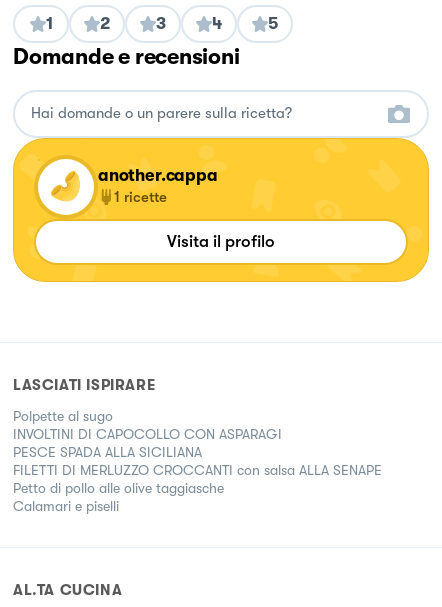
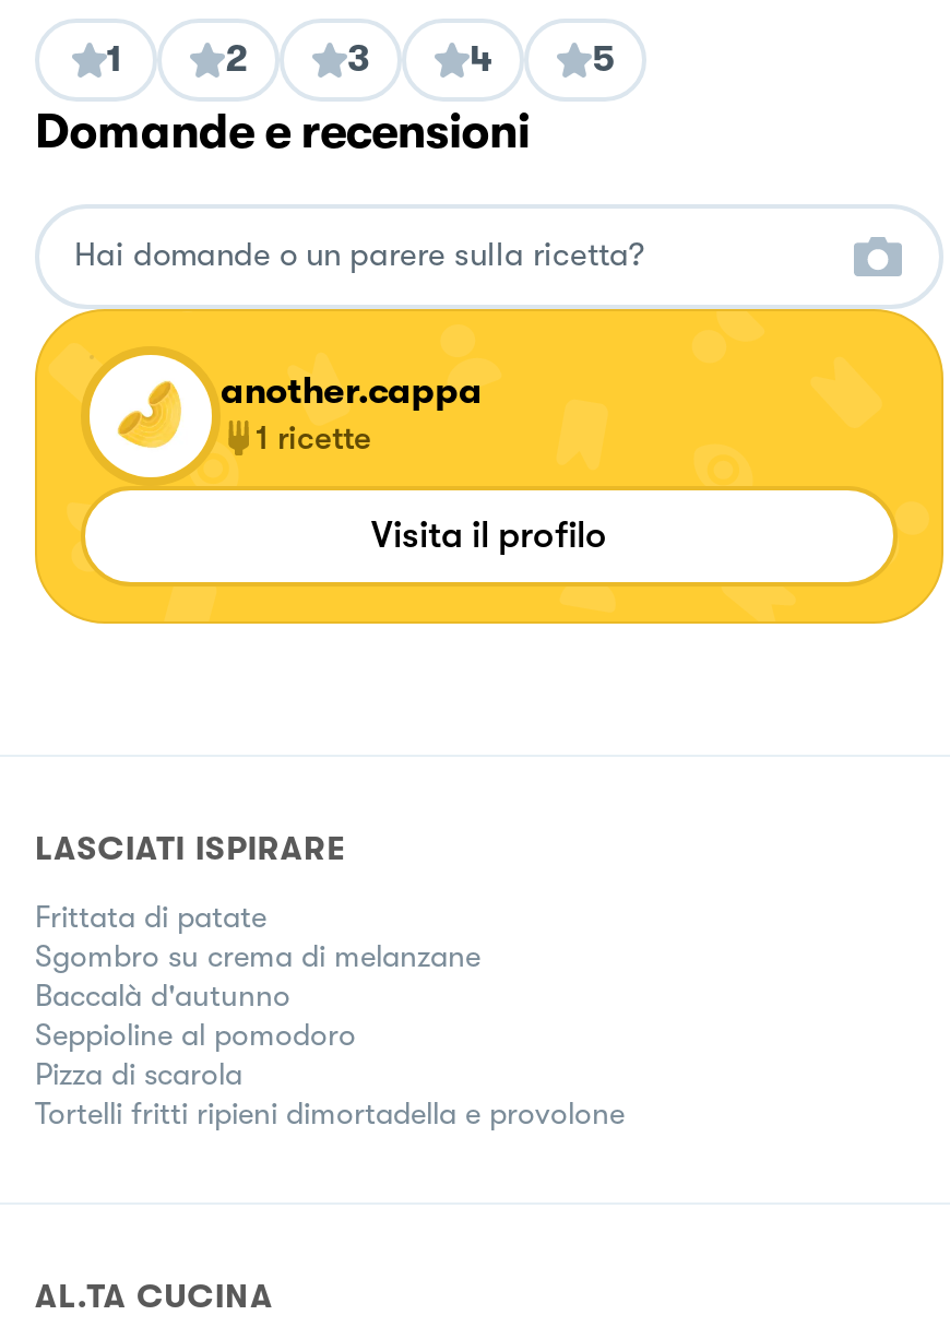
- Polpette al sugo
- INVOLTINI DI CAPOCOLLO CON ASPARAGI
- PESCE SPADA ALLA SICILIANA
- FILETTI DI MERLUZZO CROCCANTI con salsa ALLA SENAPE
- Petto di pollo alle olive taggiasche
- Calamari e piselli
+ Frittata di patate
+ Sgombro su crema di melanzane
+ Baccalà d'autunno
+ Seppioline al pomodoro
+ Pizza di scarola
+ Tortelli fritti ripieni dimortadella e provolone
